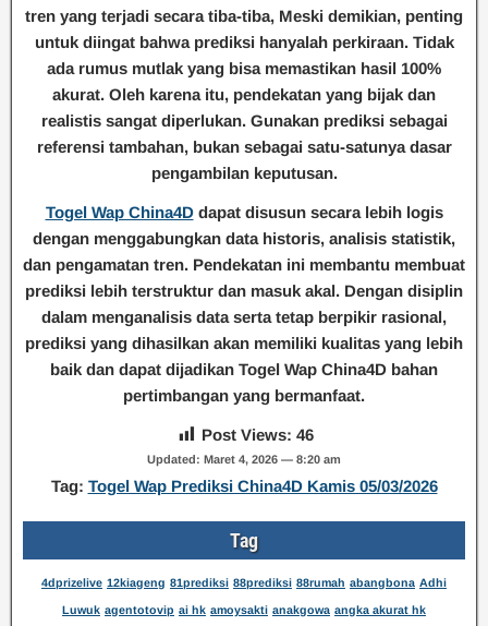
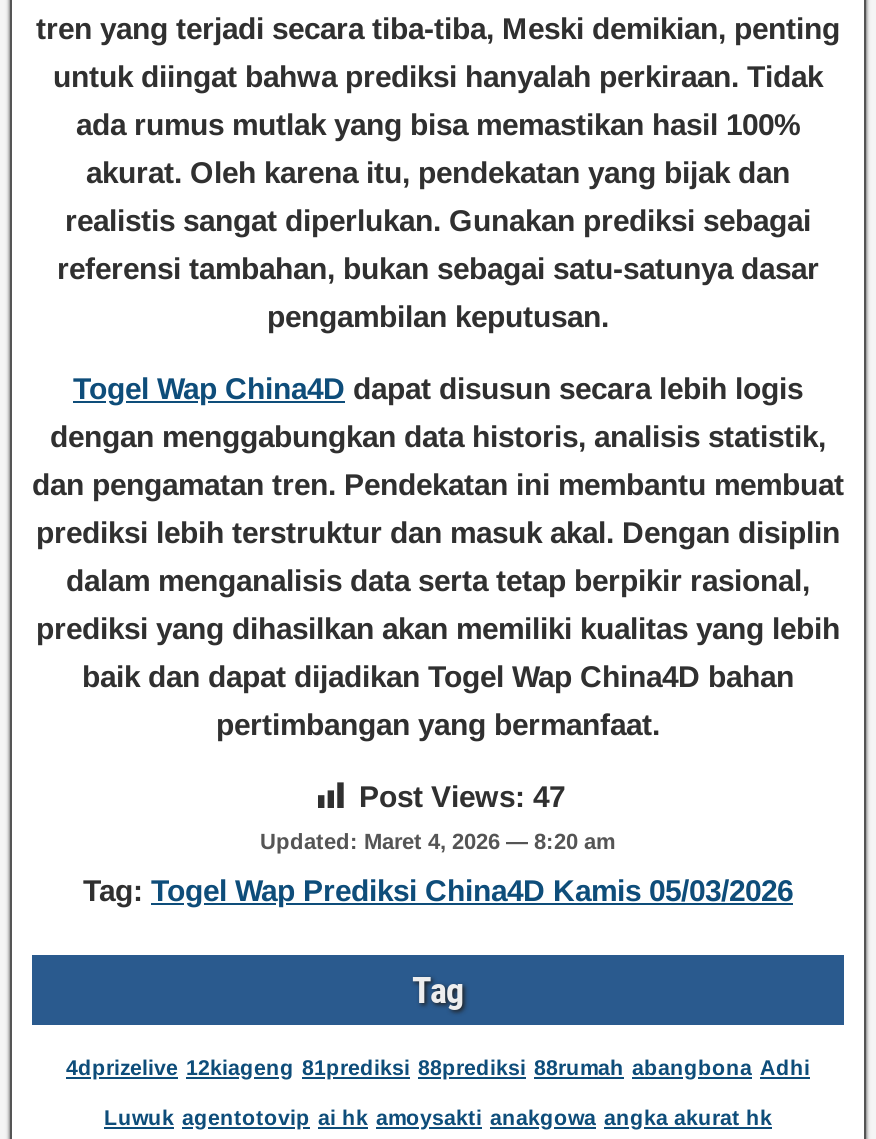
- Post Views: 46
+ Post Views: 47
